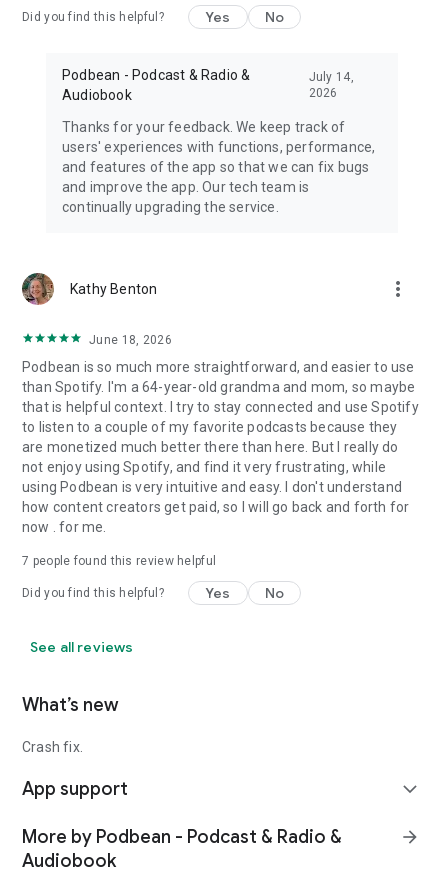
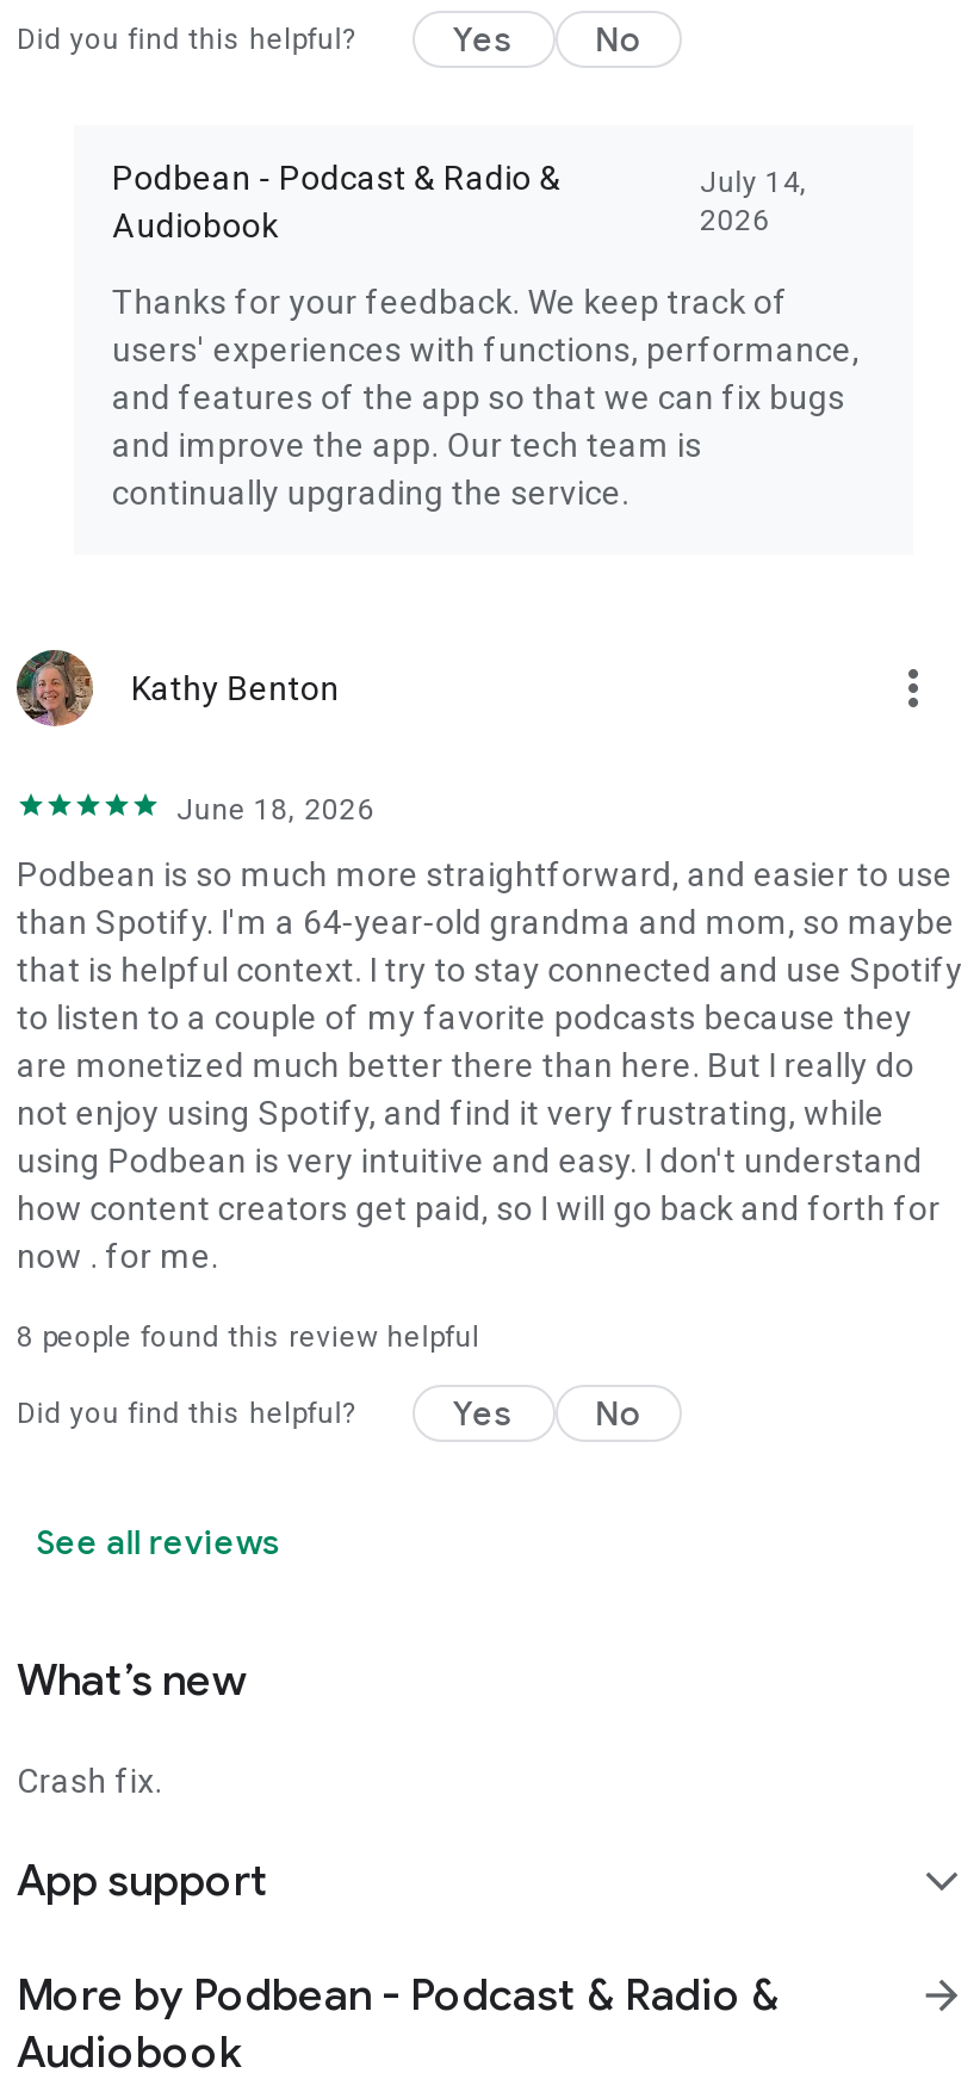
- 7 people found this review helpful
+ 8 people found this review helpful
